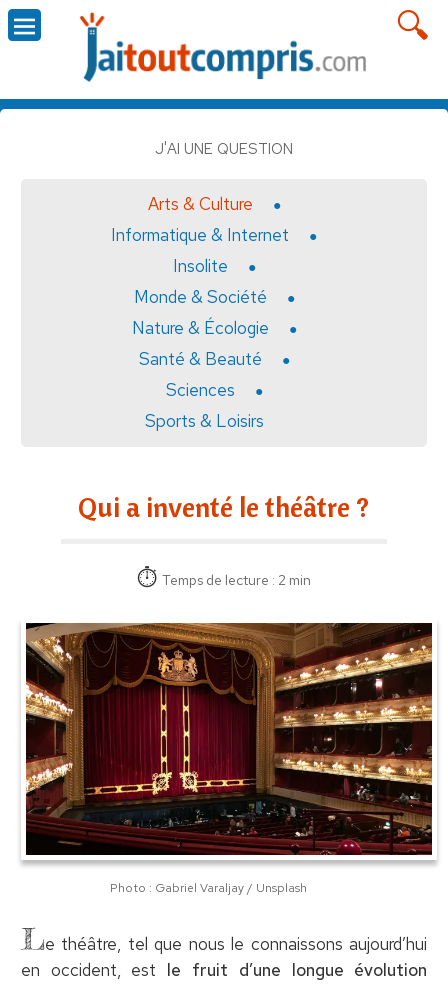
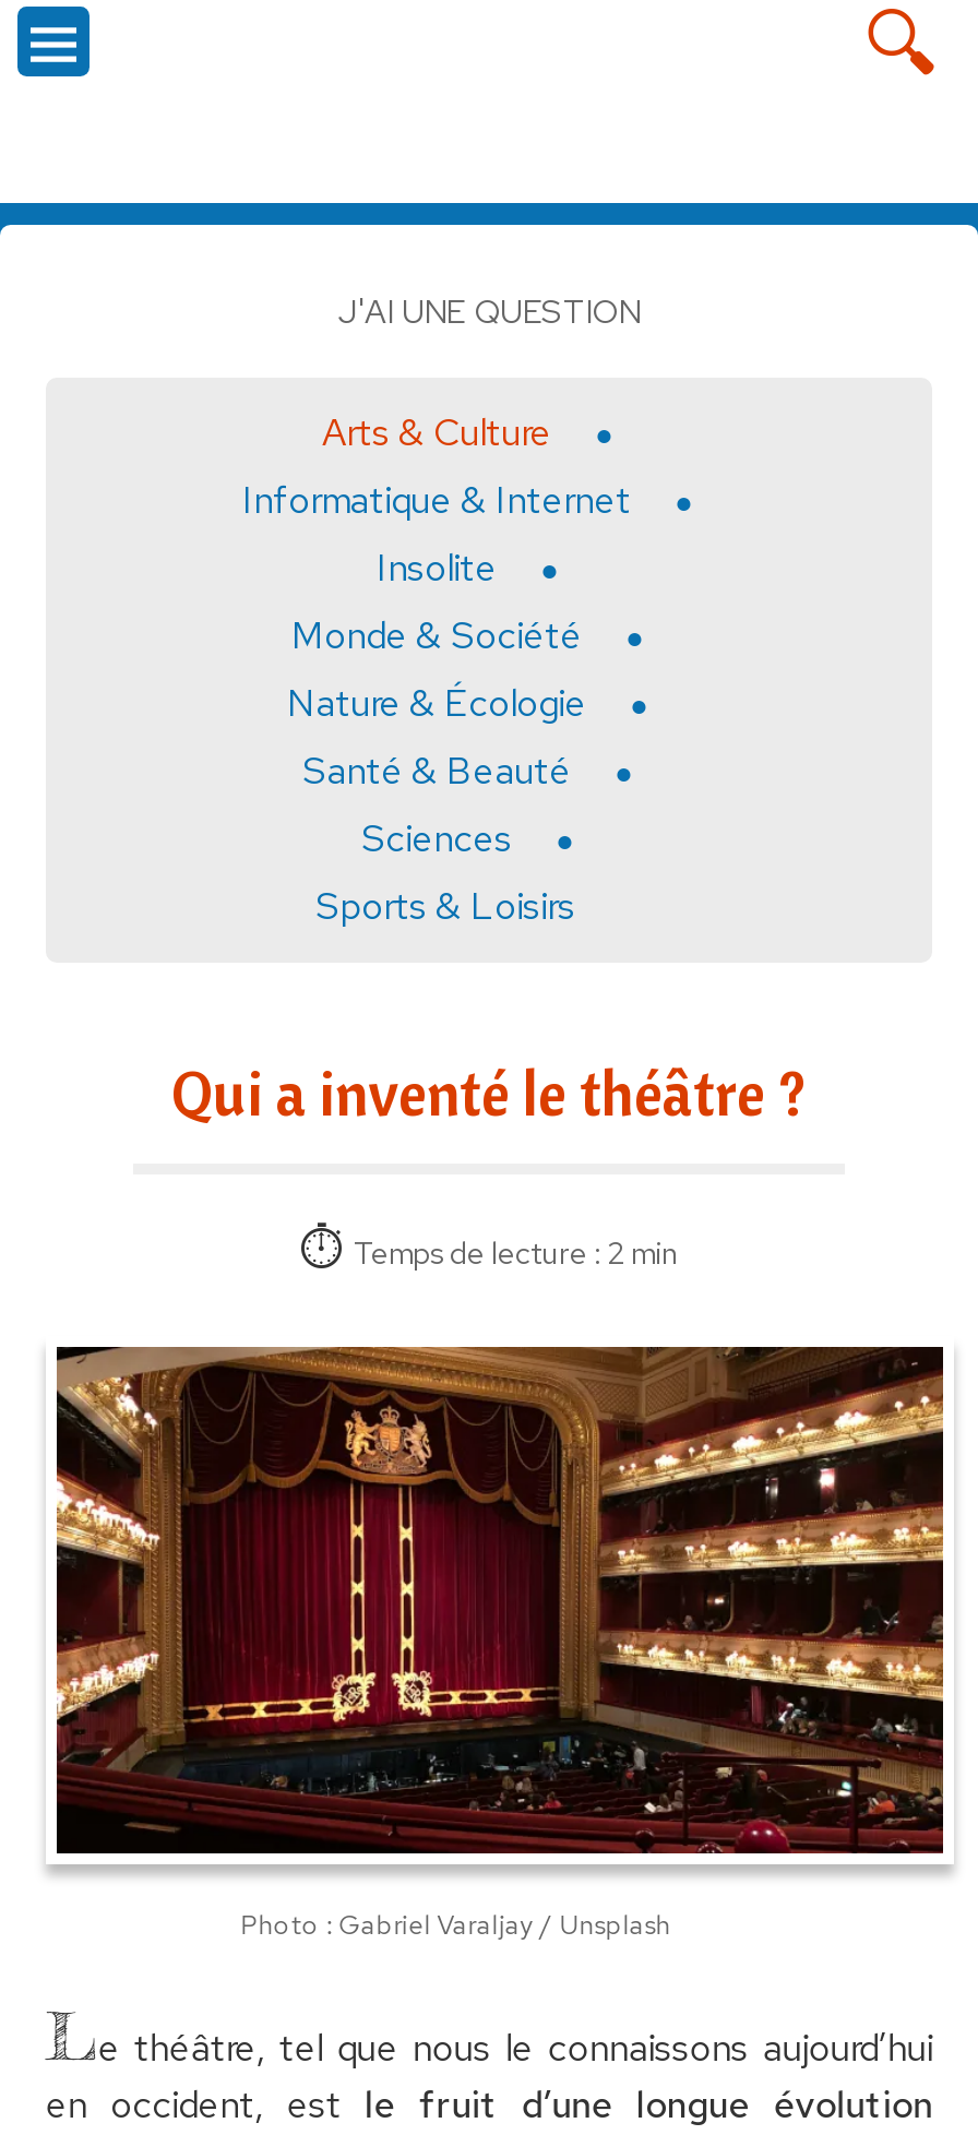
- [image]
